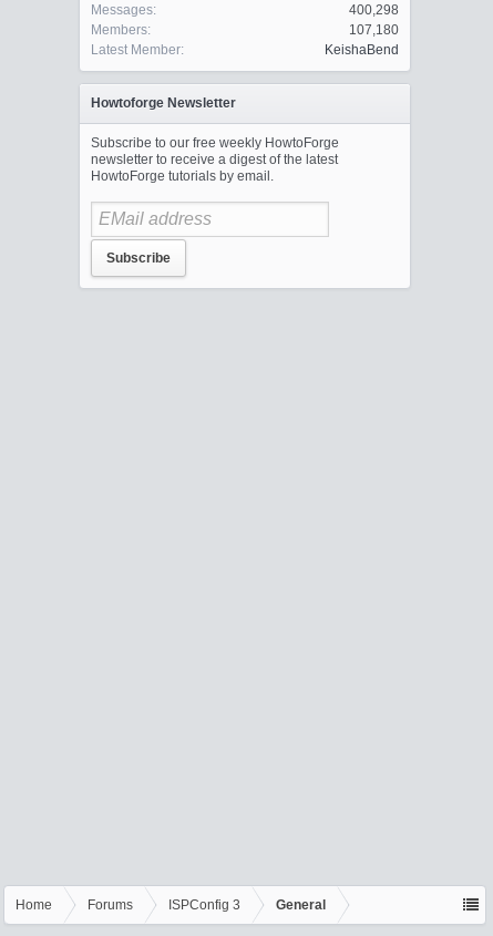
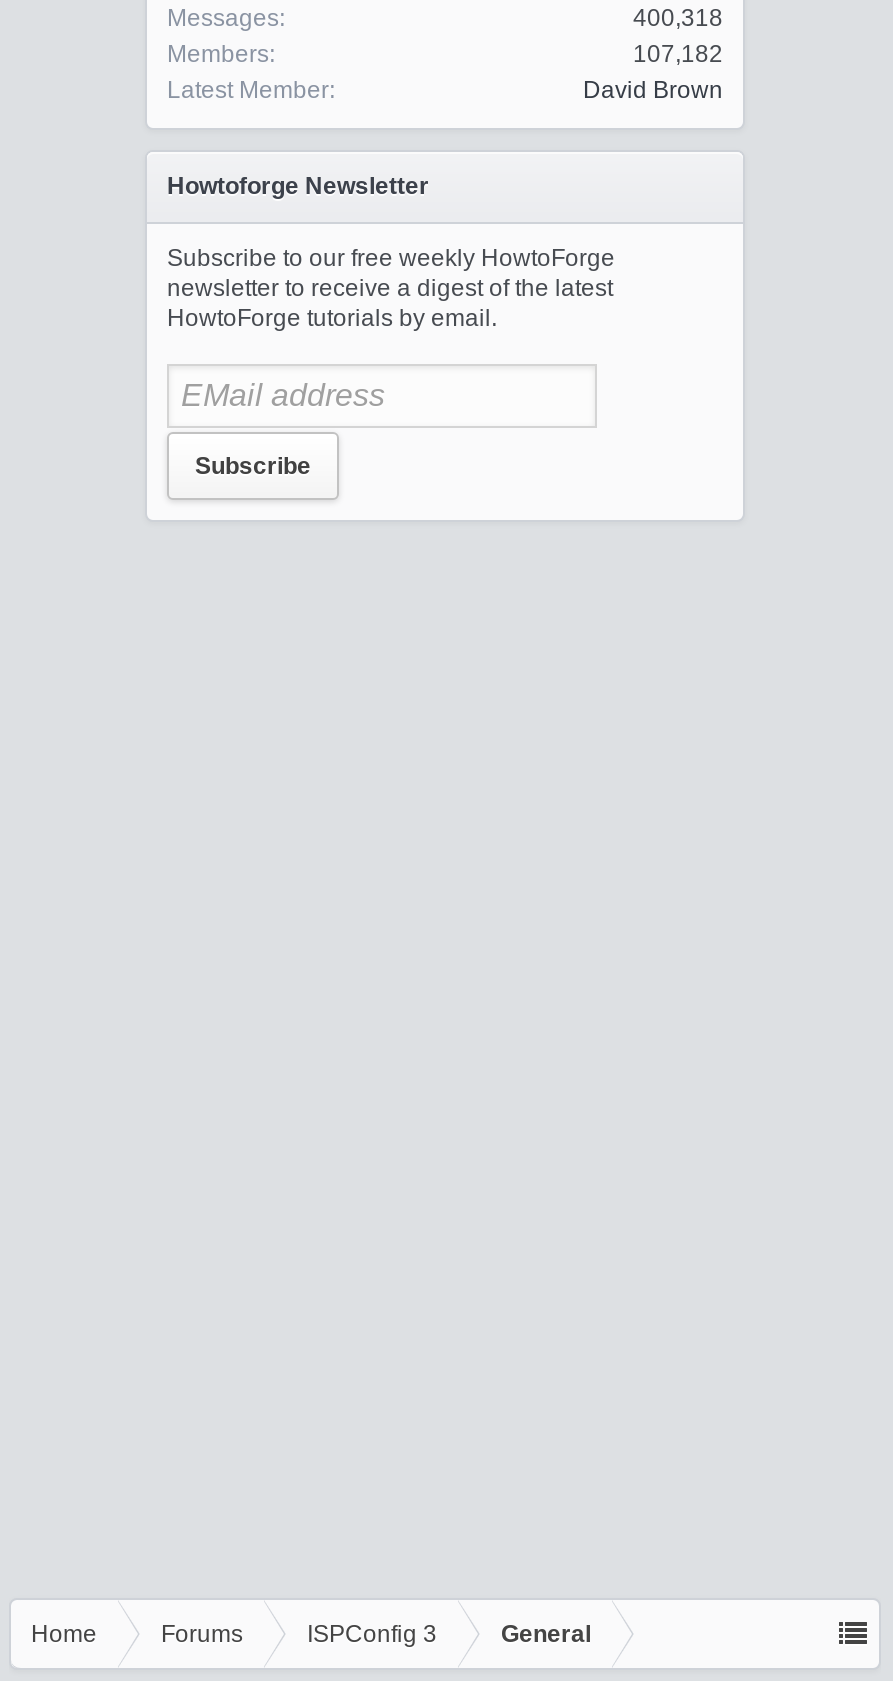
- 400,298
+ 400,318

- 107,180
+ 107,182

- KeishaBend
+ David Brown
